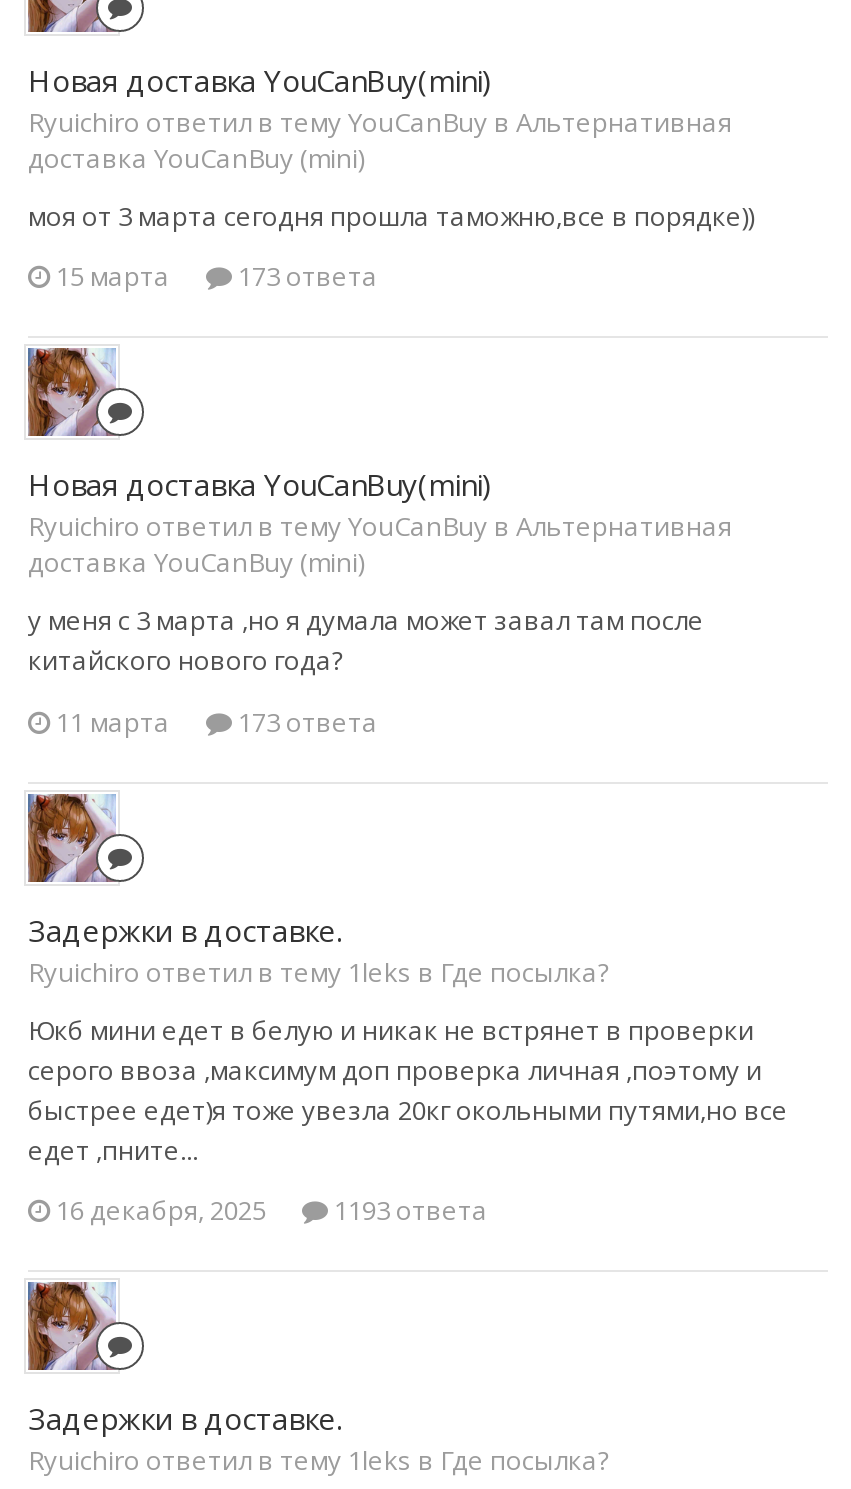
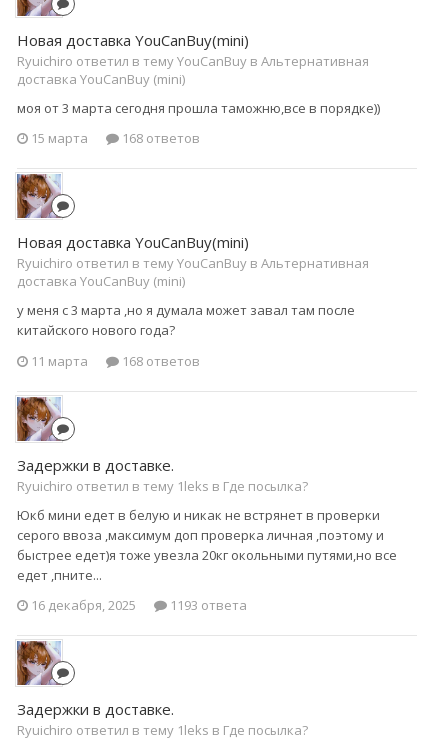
- 15 марта 173 ответа
+ 15 марта 168 ответов

- 11 марта 173 ответа
+ 11 марта 168 ответов
